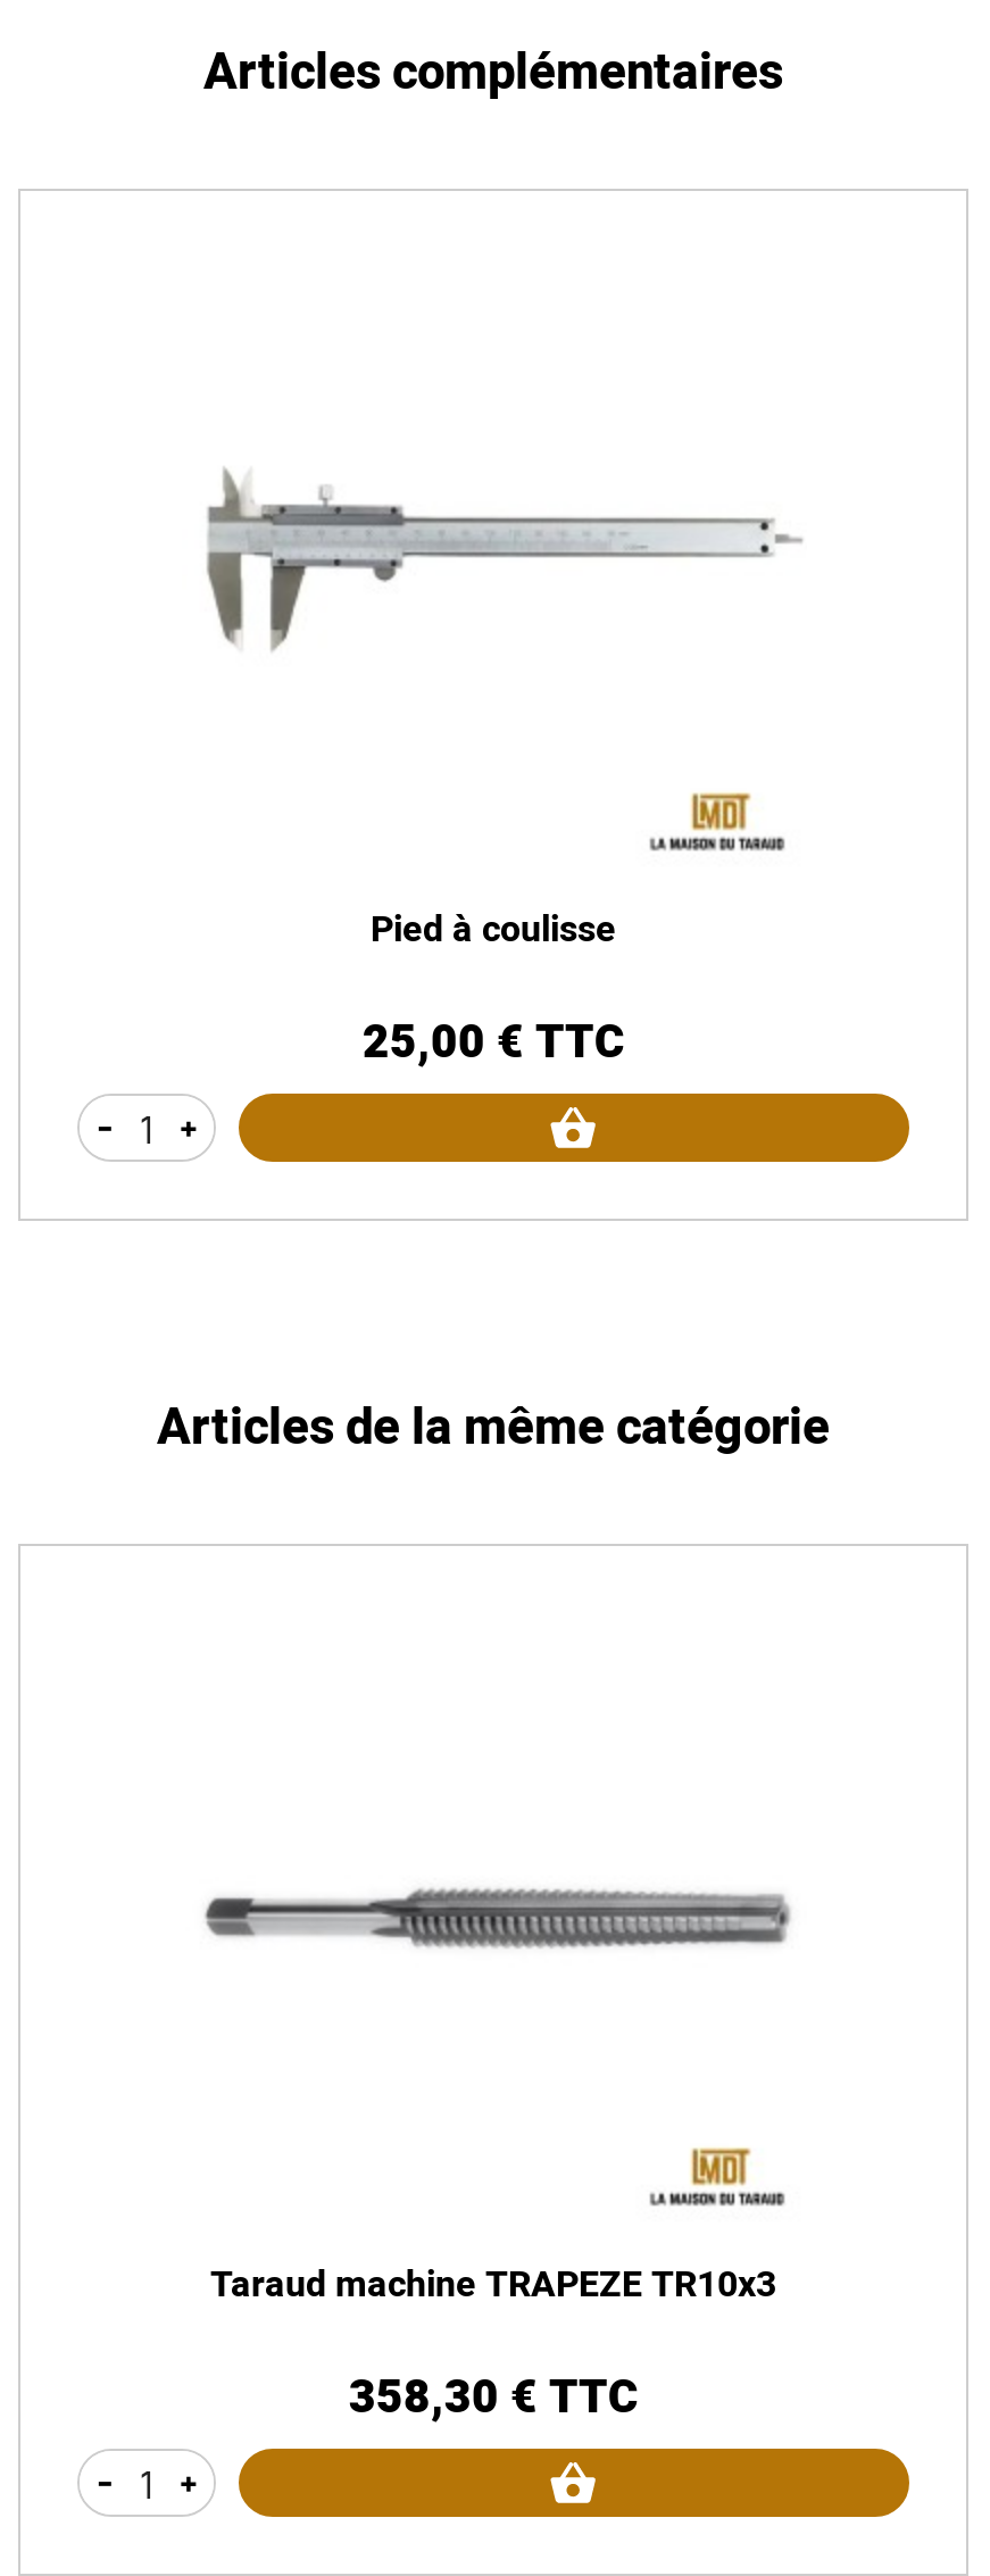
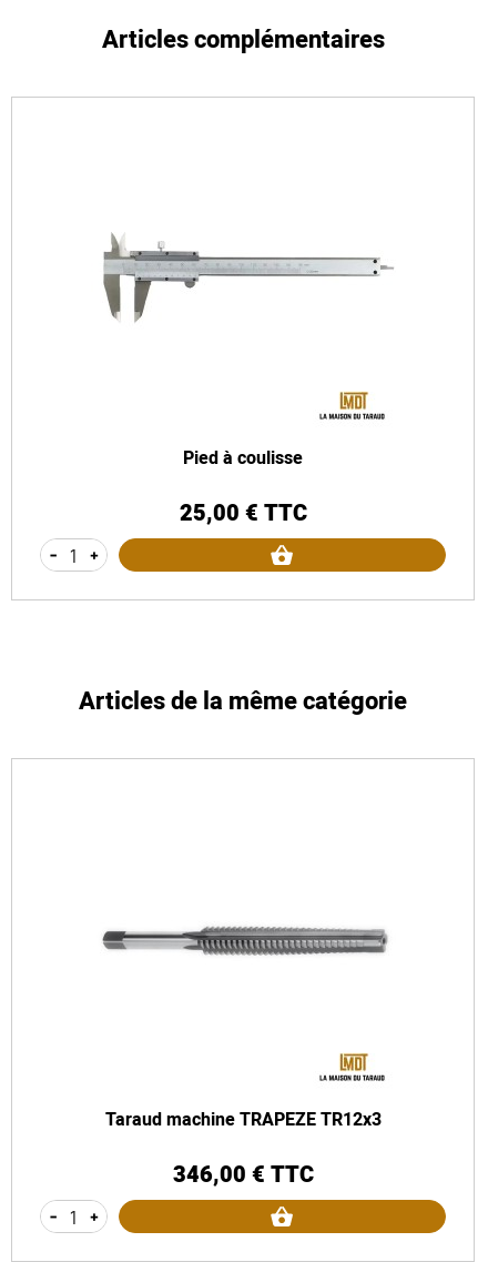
- Taraud machine TRAPEZE TR10x3
+ Taraud machine TRAPEZE TR12x3

- 358,30 € TTC
+ 346,00 € TTC
